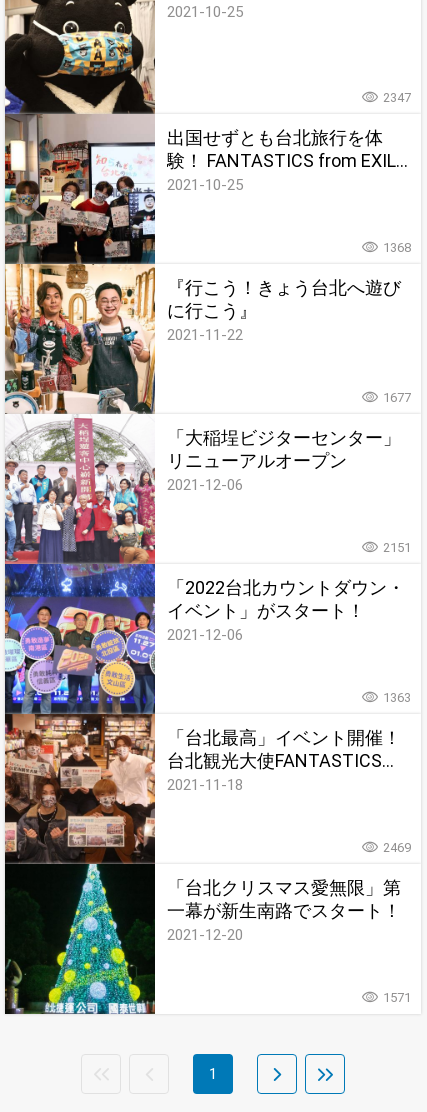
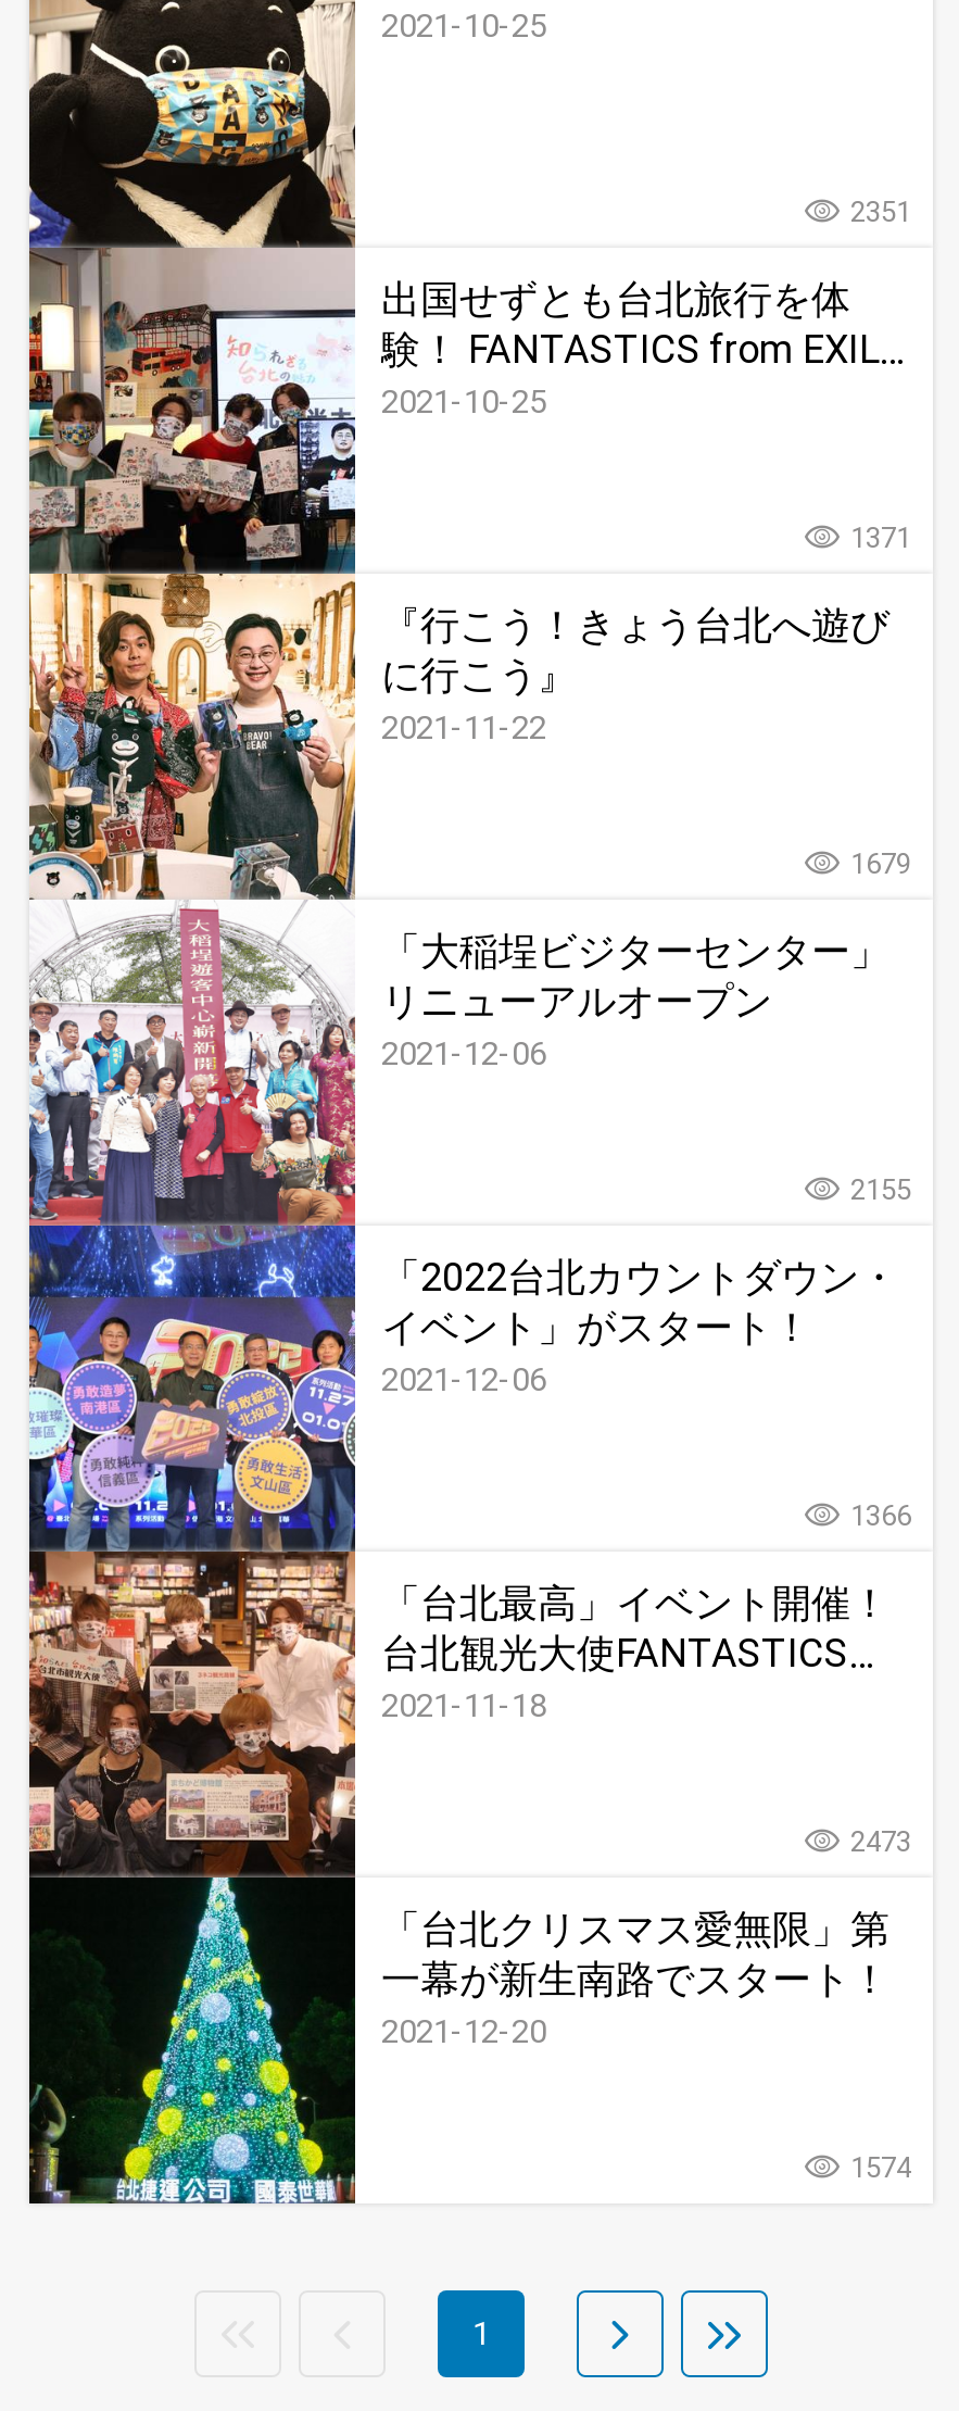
- 2347
+ 2351

- 1368
+ 1371

- 1677
+ 1679

- 2151
+ 2155

- 1363
+ 1366

- 2469
+ 2473

- 1571
+ 1574
